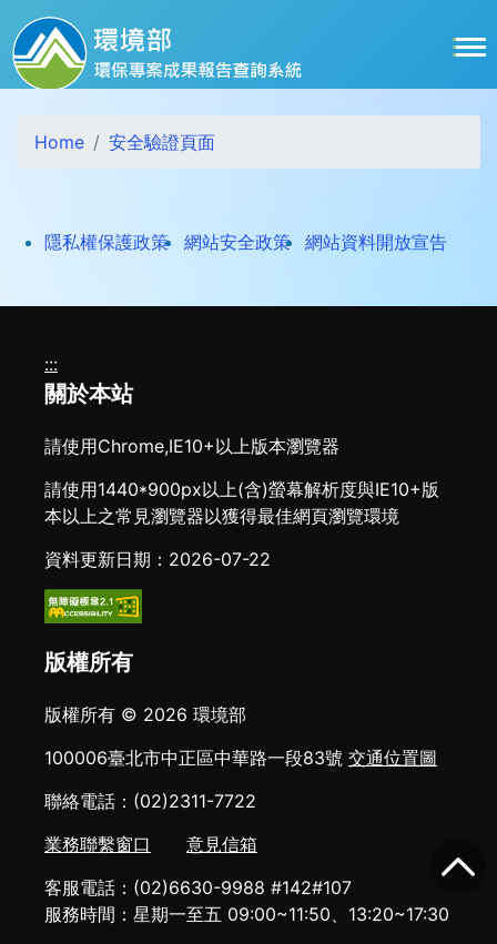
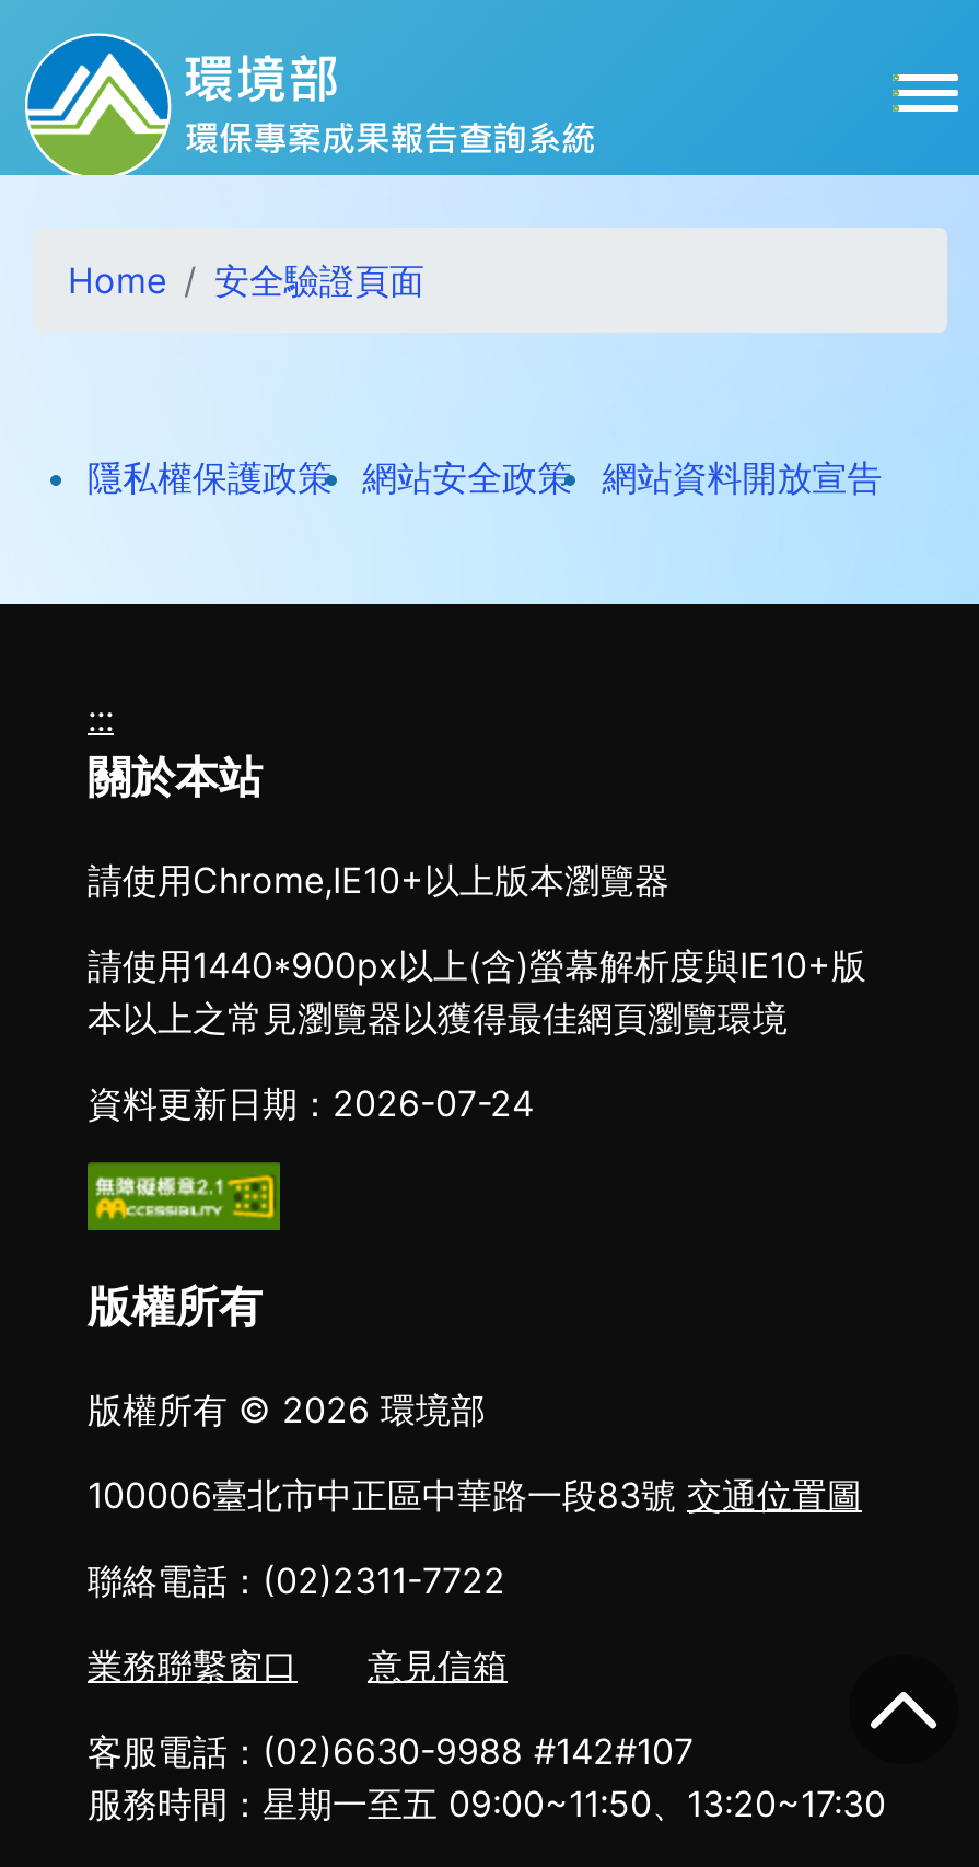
- 資料更新日期：2026-07-22
+ 資料更新日期：2026-07-24
